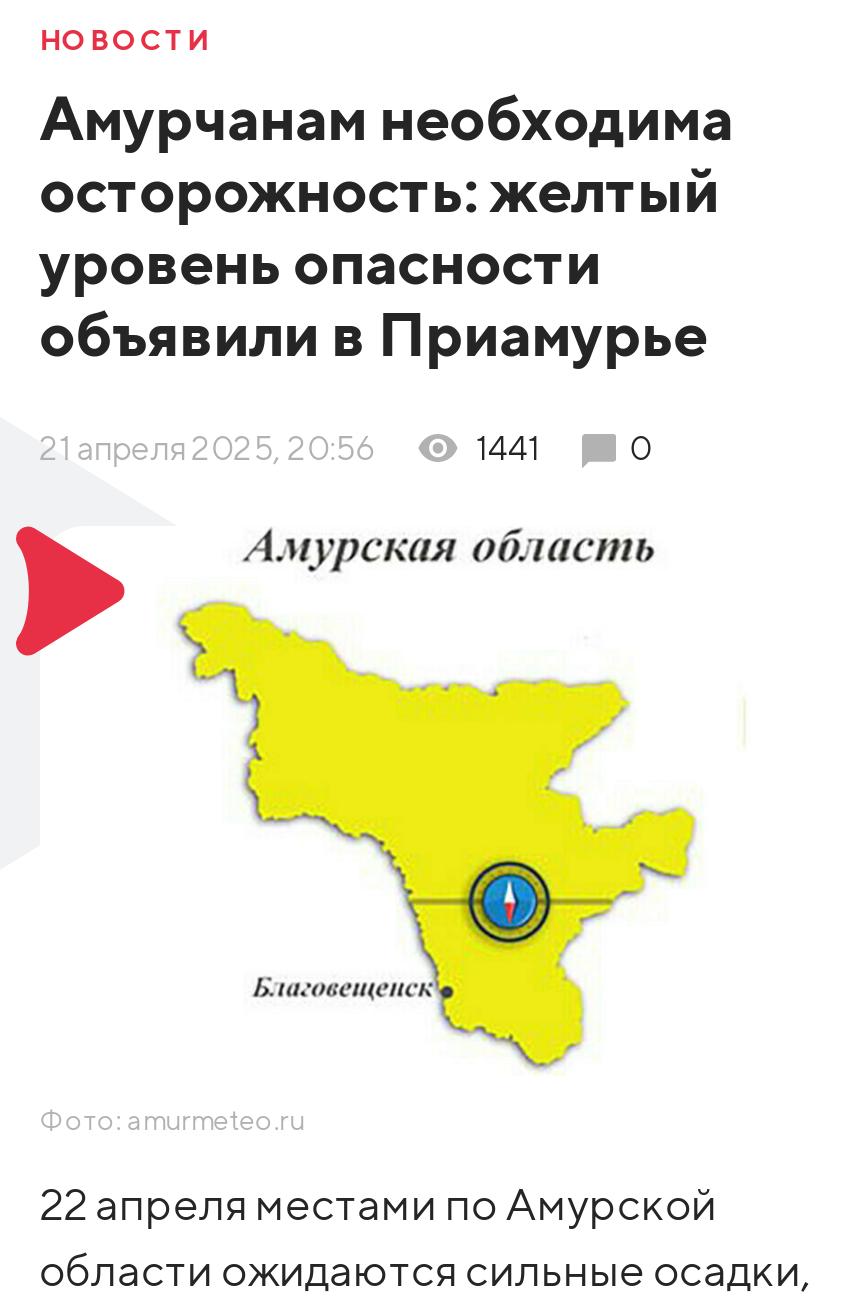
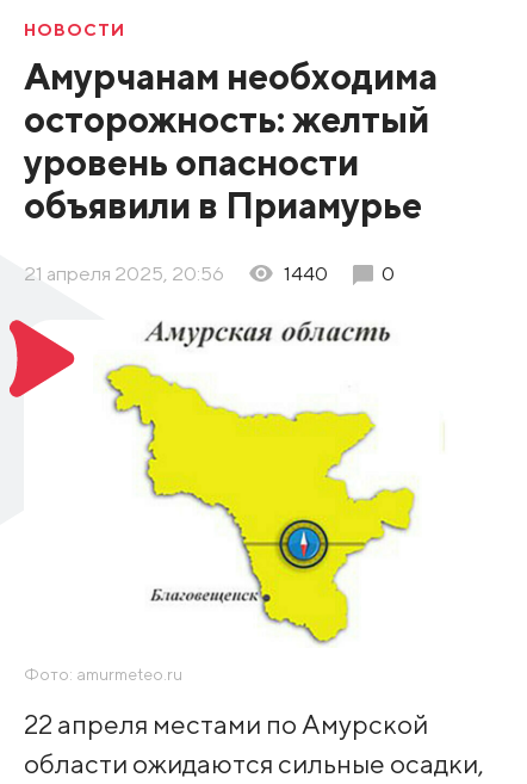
- 1441
+ 1440
